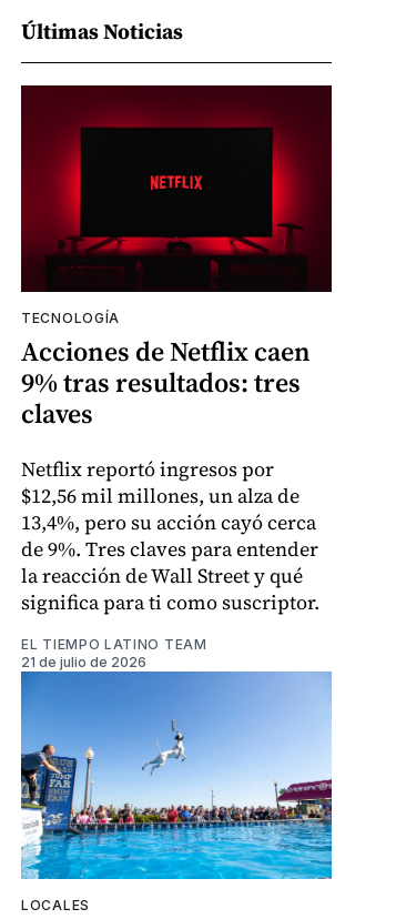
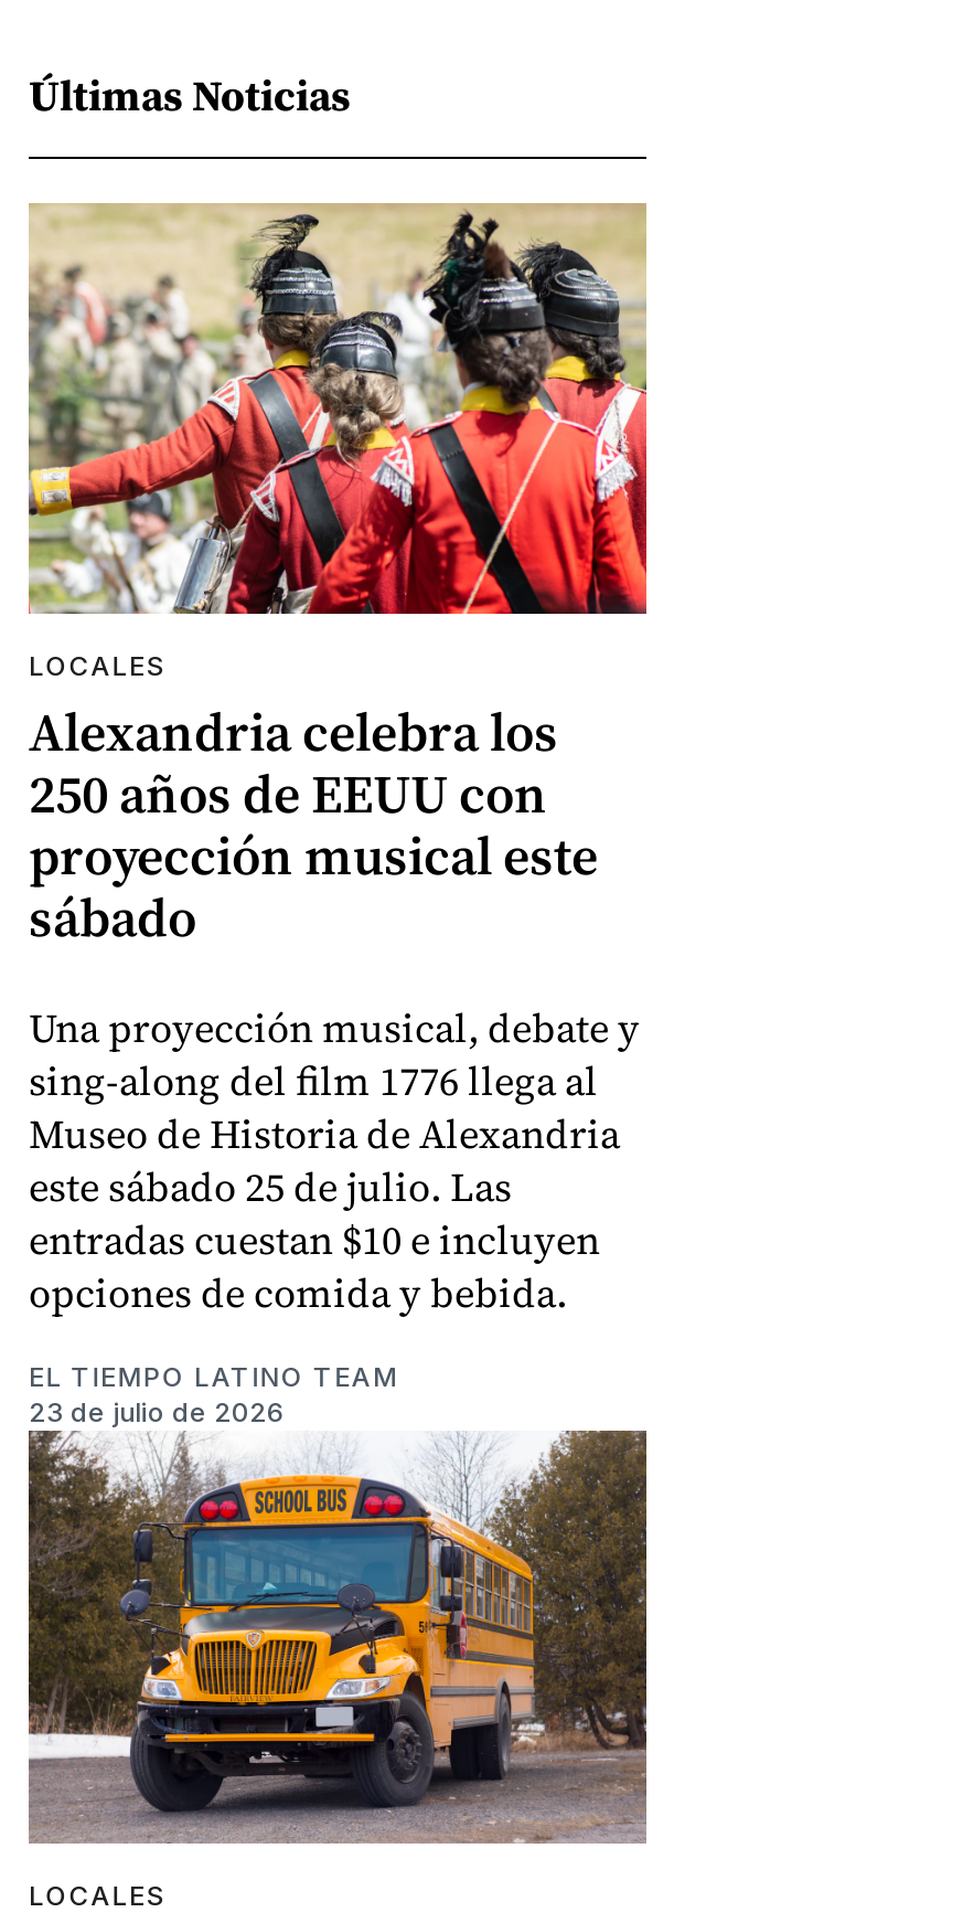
- [image]
- TECNOLOGÍA
- Acciones de Netflix caen
- 9% tras resultados: tres
- claves
+ [image]
+ LOCALES
+ Alexandria celebra los
+ 250 años de EEUU con
+ proyección musical este
+ sábado

- Netflix reportó ingresos por
- $12,56 mil millones, un alza de
- 13,4%, pero su acción cayó cerca
- de 9%. Tres claves para entender
- la reacción de Wall Street y qué
- significa para ti como suscriptor.
+ Una proyección musical, debate y
+ sing-along del film 1776 llega al
+ Museo de Historia de Alexandria
+ este sábado 25 de julio. Las
+ entradas cuestan $10 e incluyen
+ opciones de comida y bebida.

- [image]
- 21 de julio de 2026
+ [image]
+ 23 de julio de 2026
